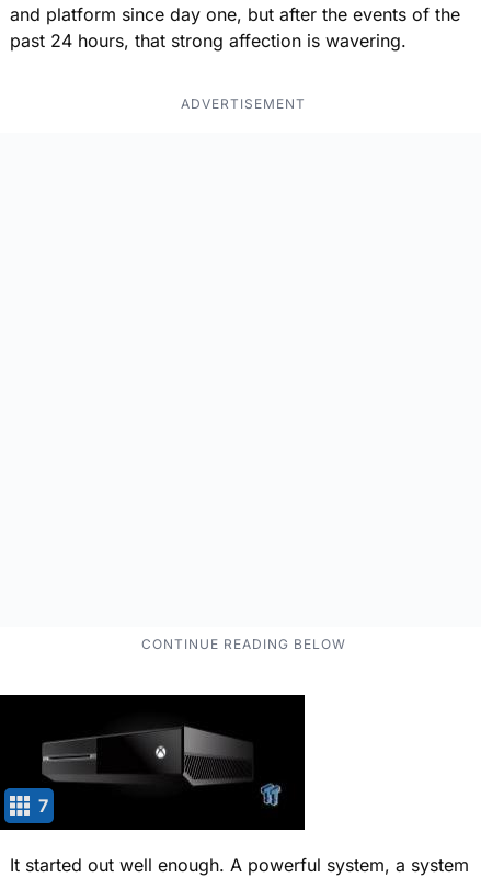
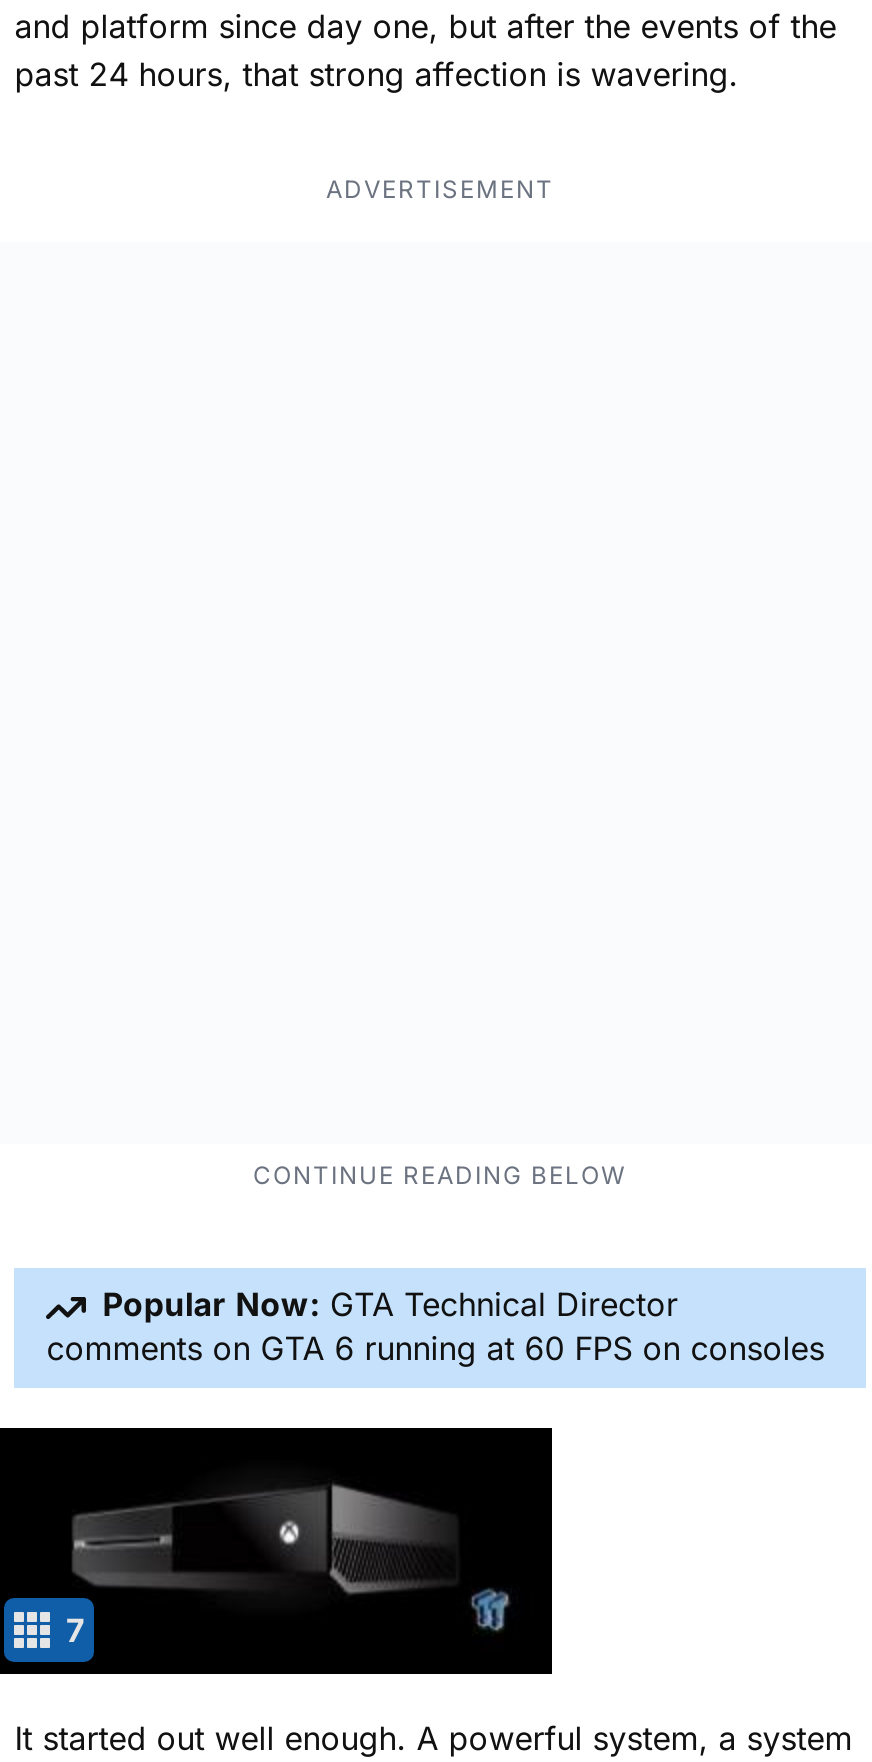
+ Popular Now: GTA Technical Director
+ comments on GTA 6 running at 60 FPS on consoles
